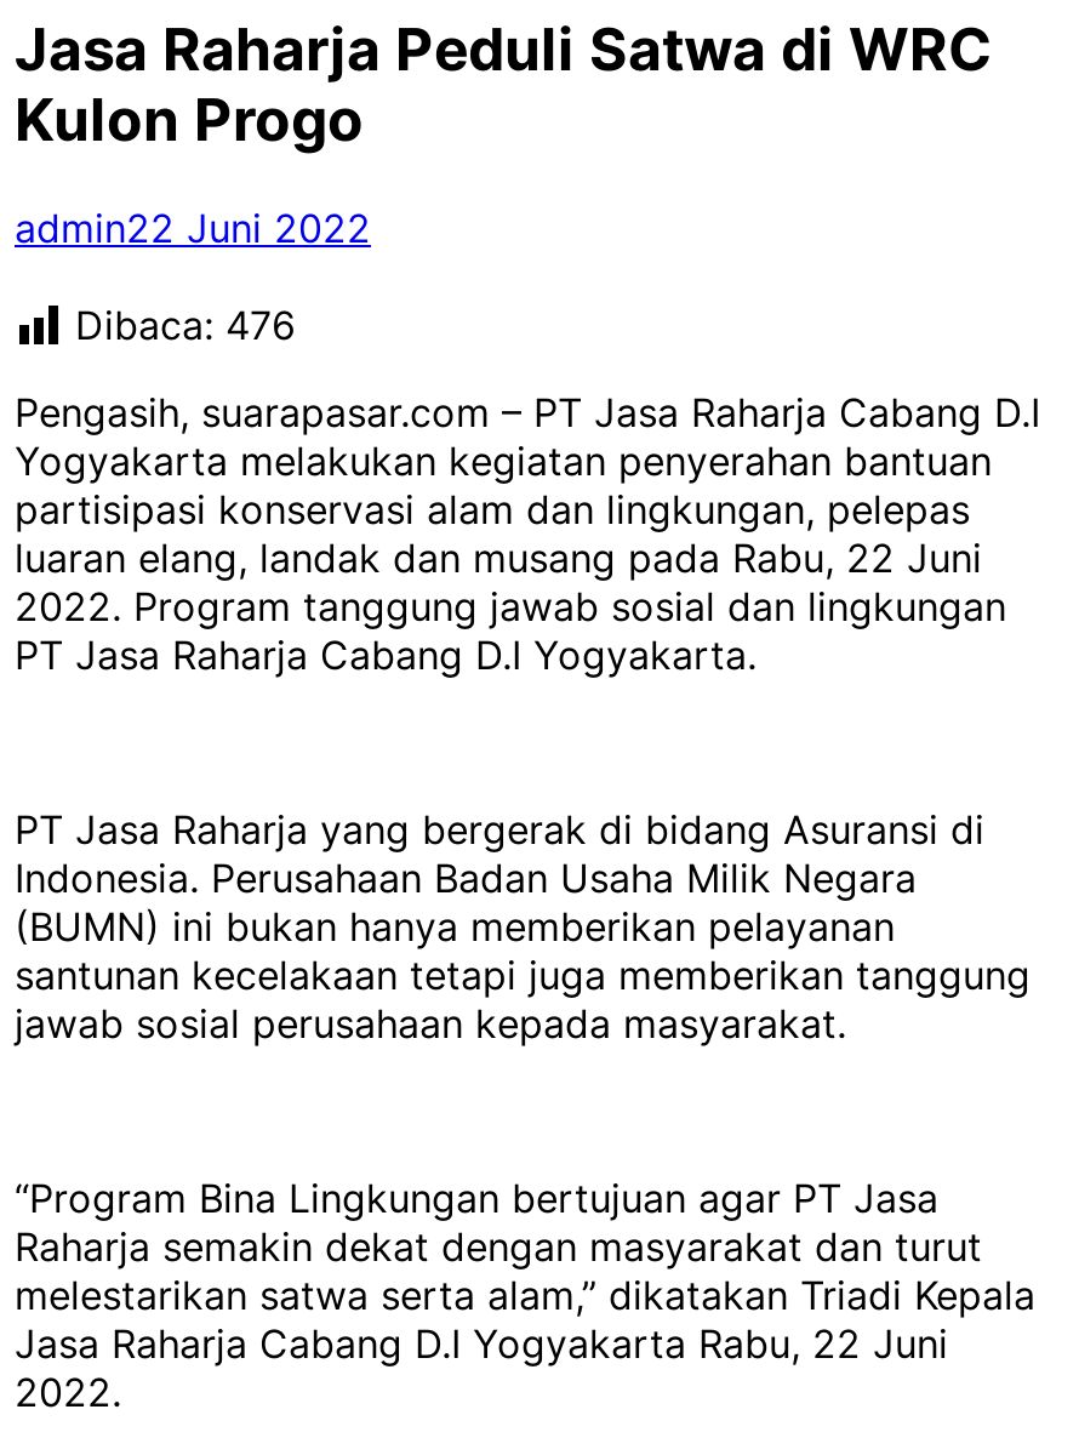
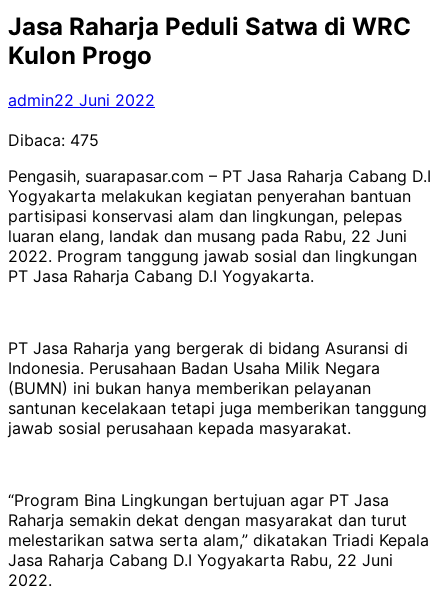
- Dibaca: 476
+ Dibaca: 475
